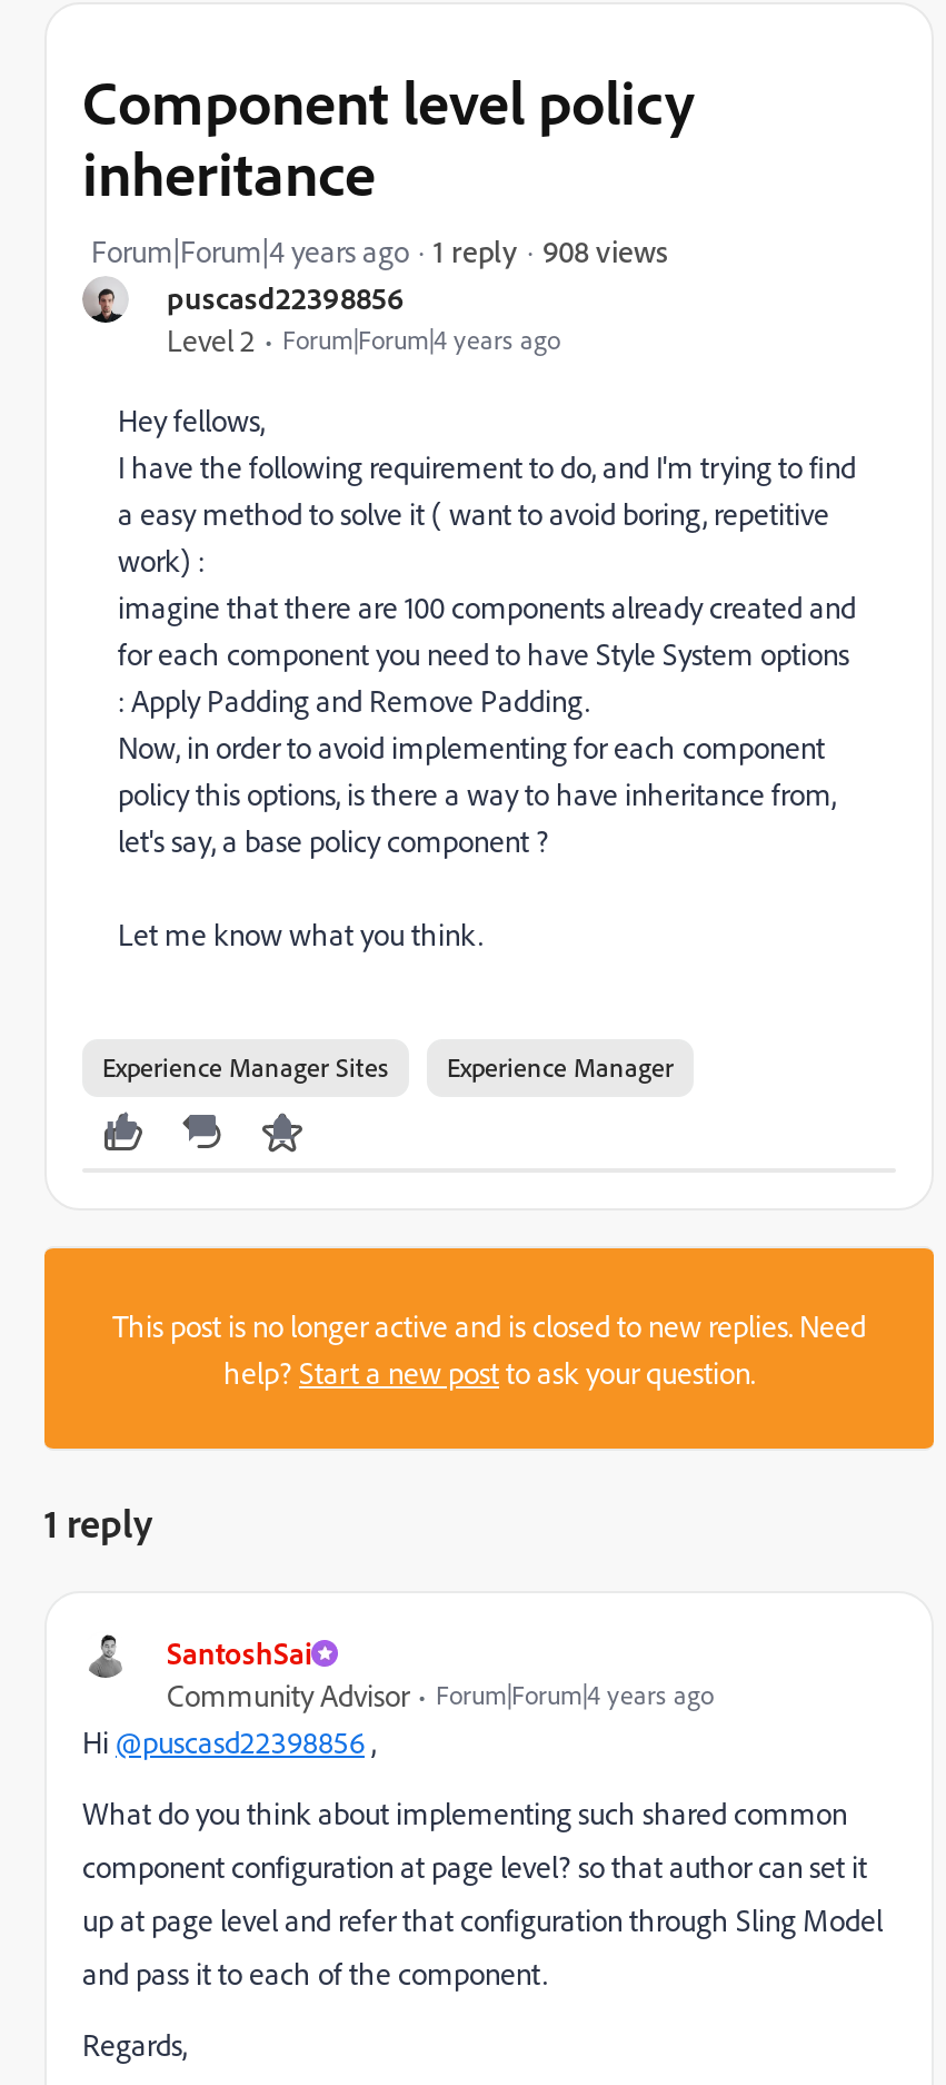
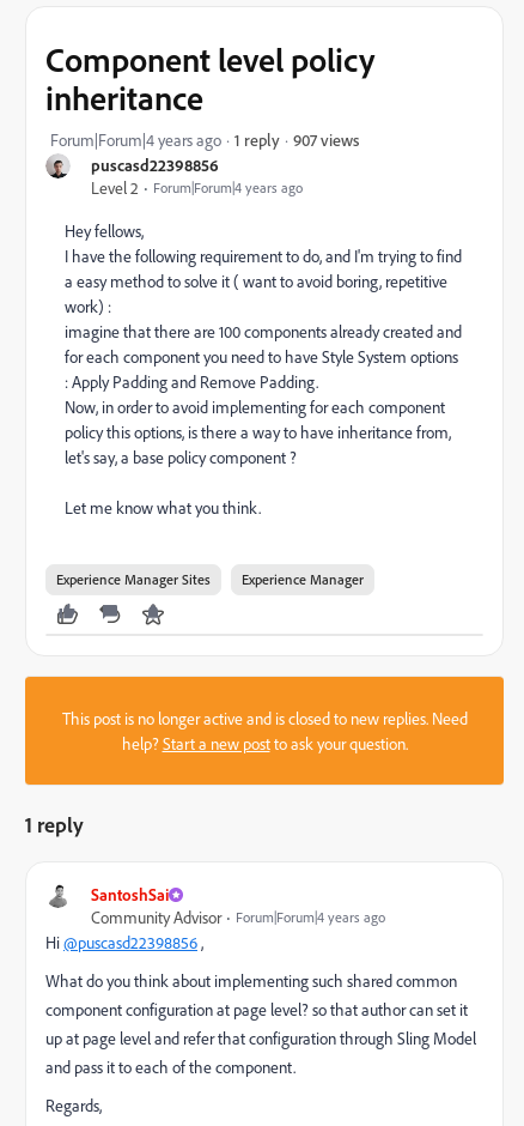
- 908 views
+ 907 views
